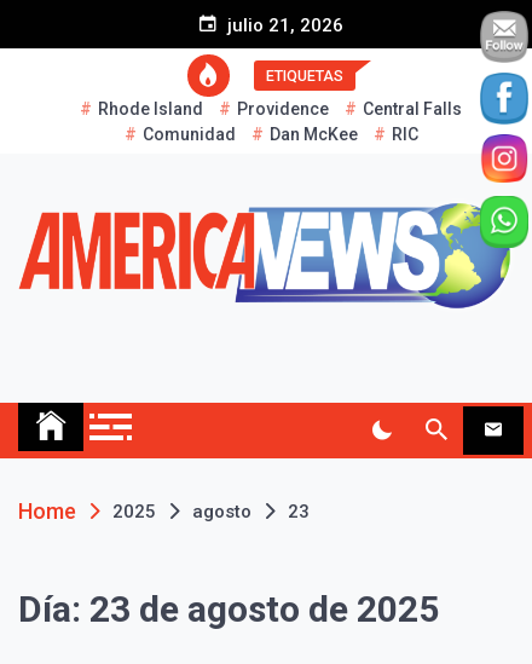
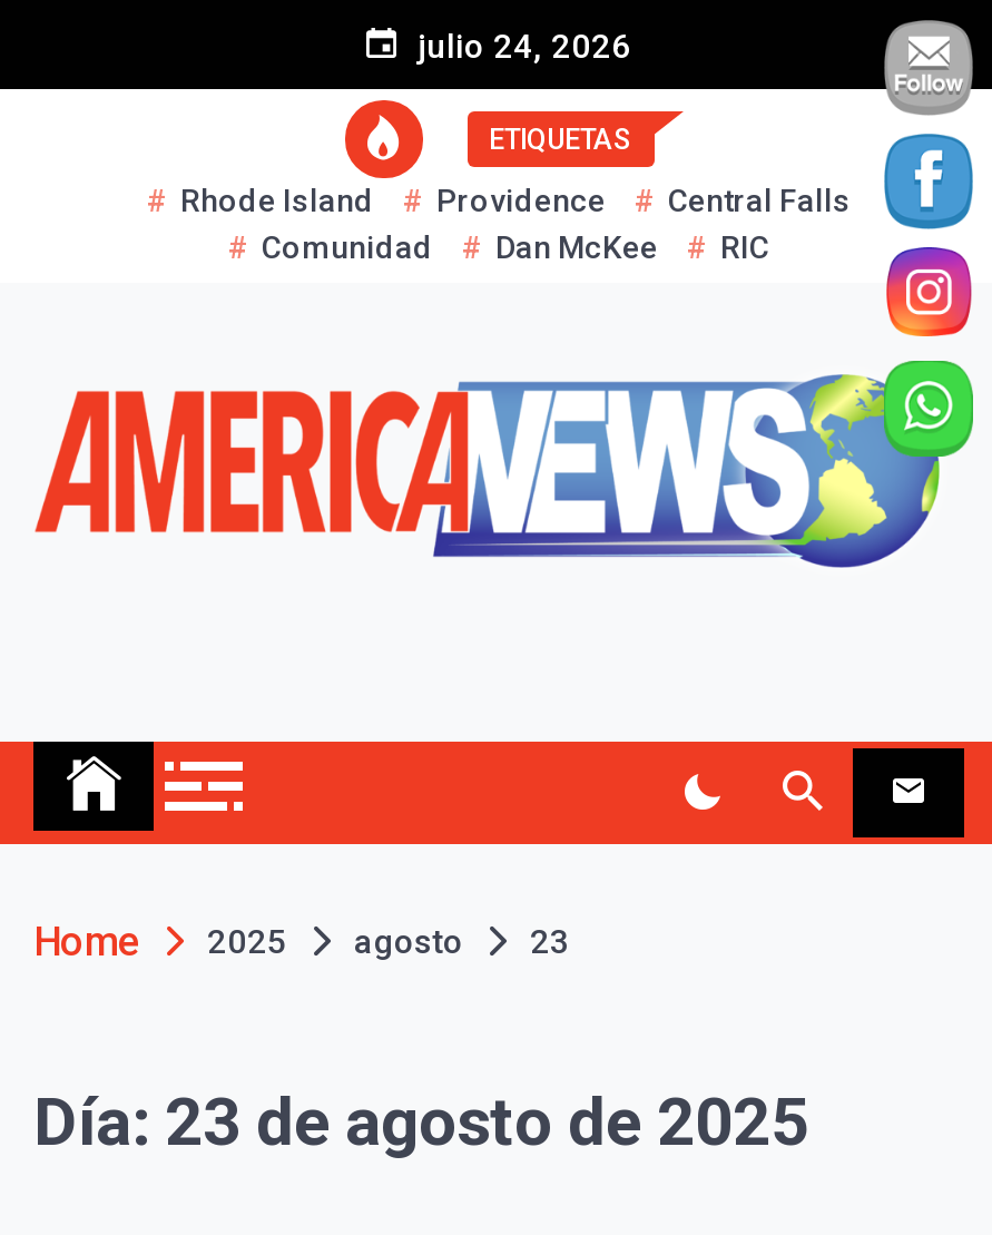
- julio 21, 2026
+ julio 24, 2026
